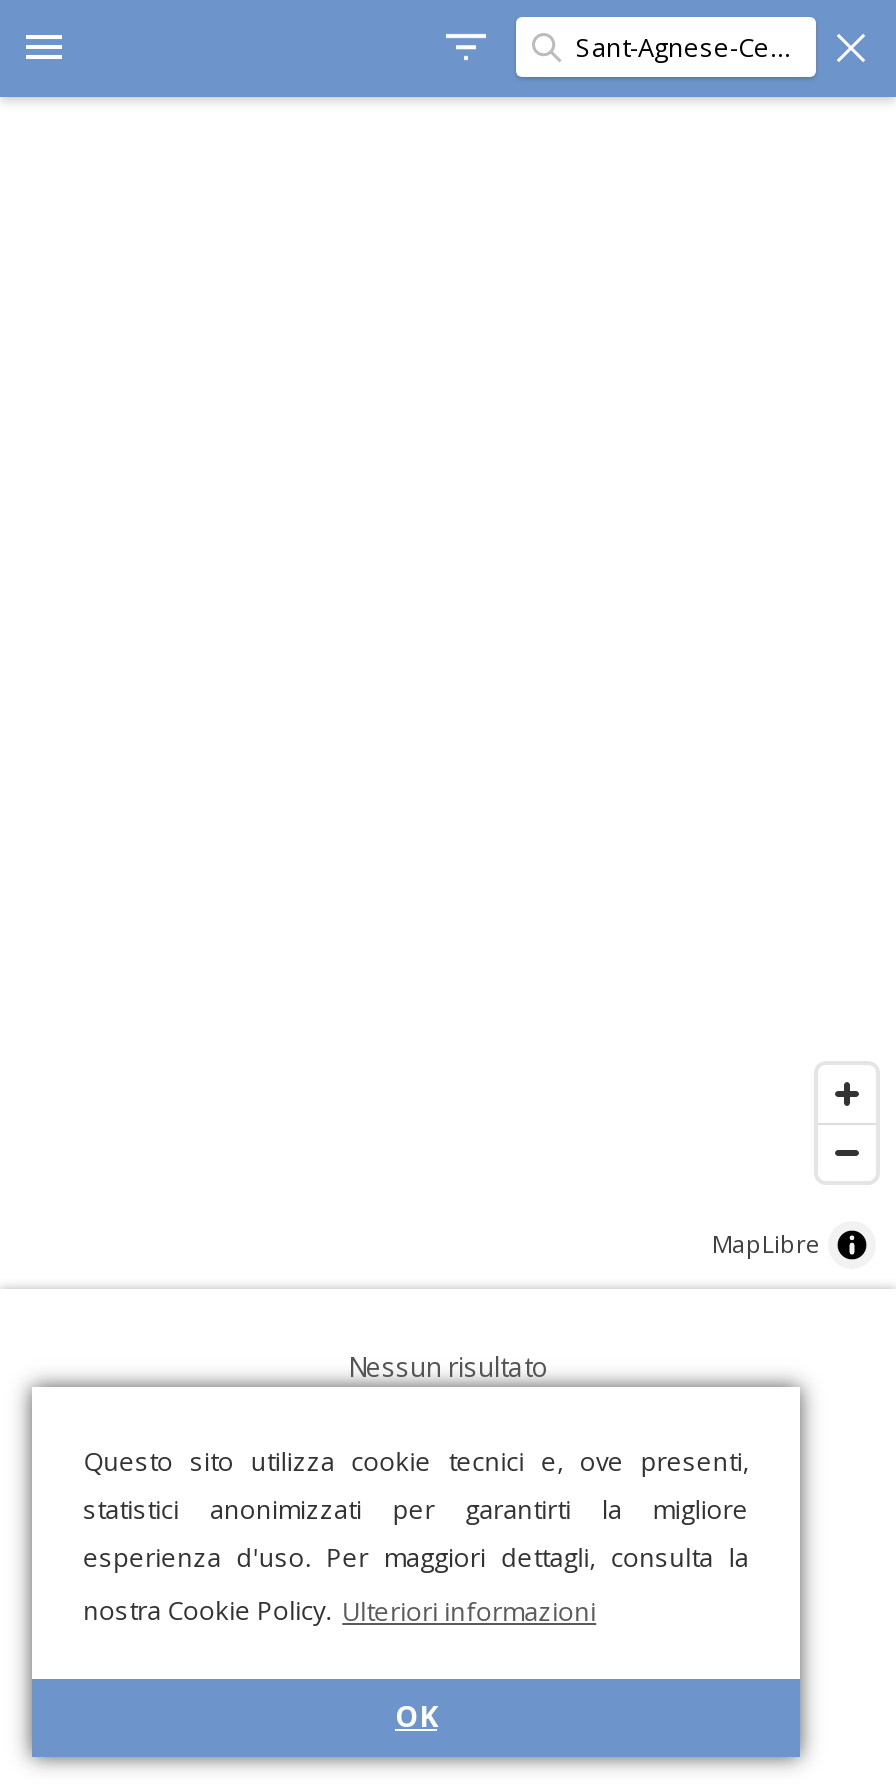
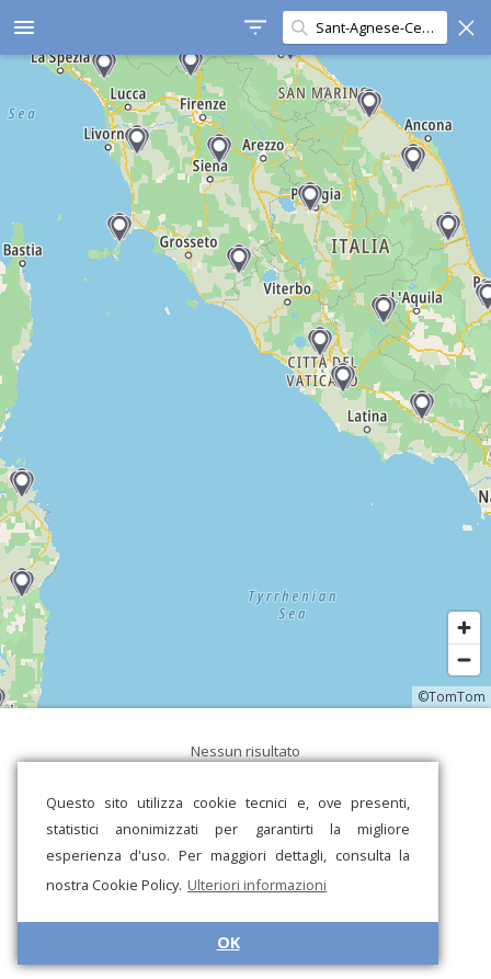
+ [image]

- MapLibre
+ ©TomTom
